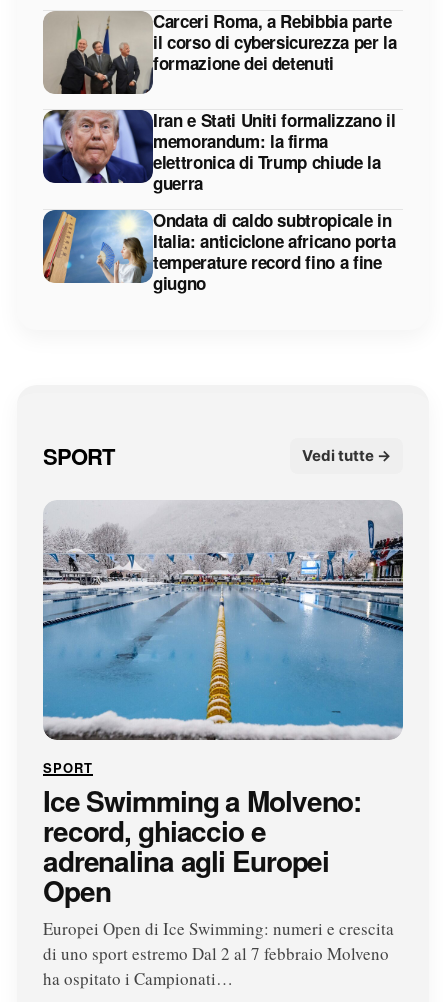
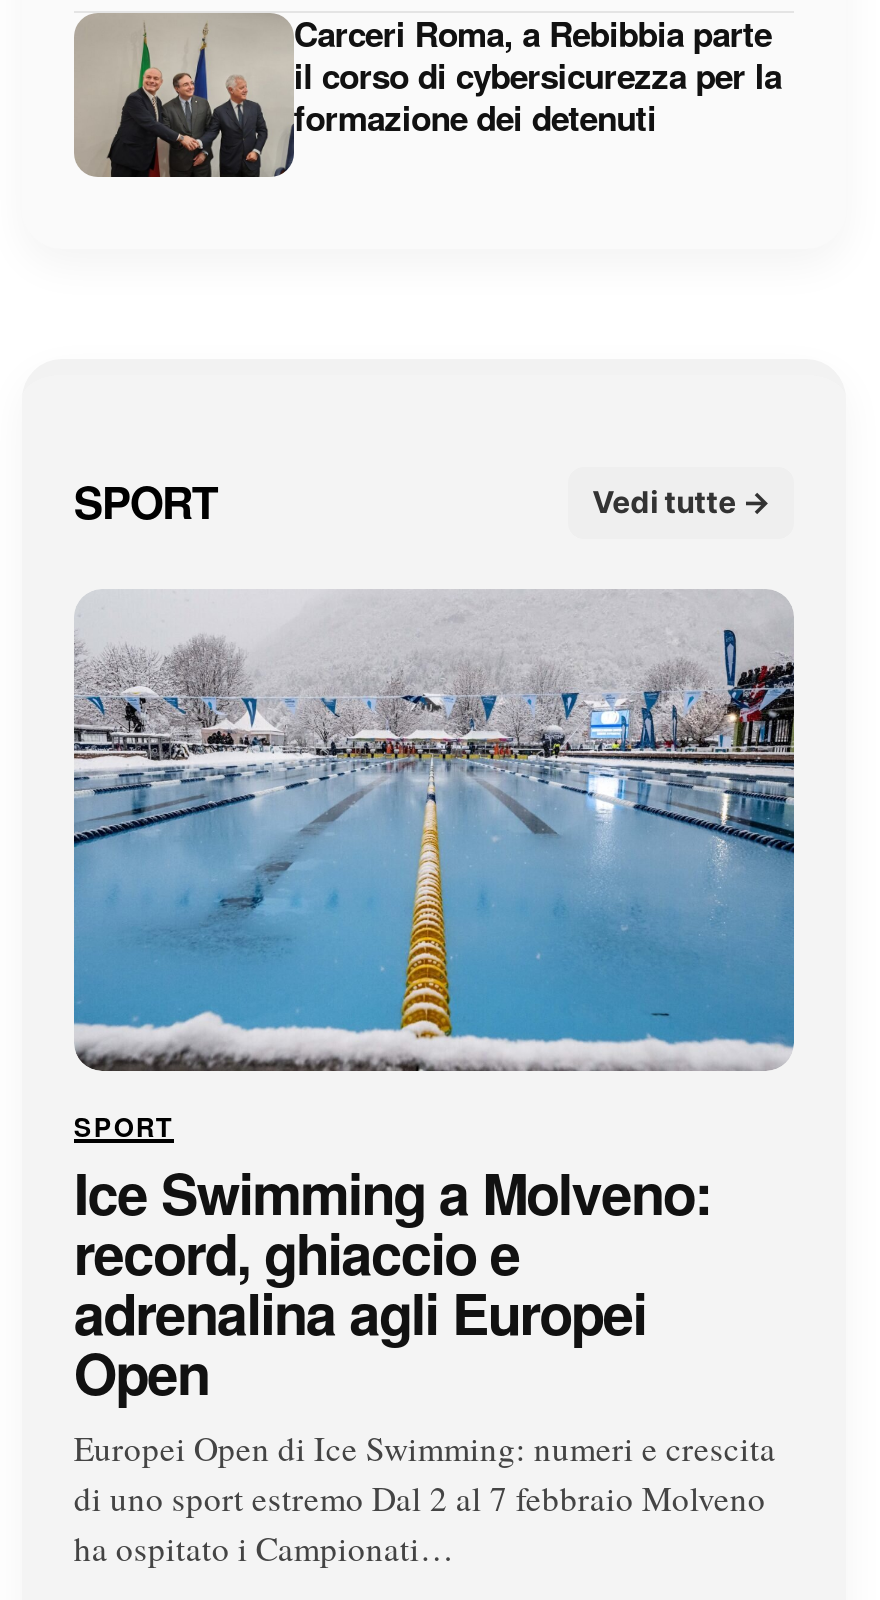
- [image]
- Iran e Stati Uniti formalizzano il
- memorandum: la firma
- elettronica di Trump chiude la
- guerra
- Ondata di caldo subtropicale in
- Italia: anticiclone africano porta
- temperature record fino a fine
- giugno

- [image]
